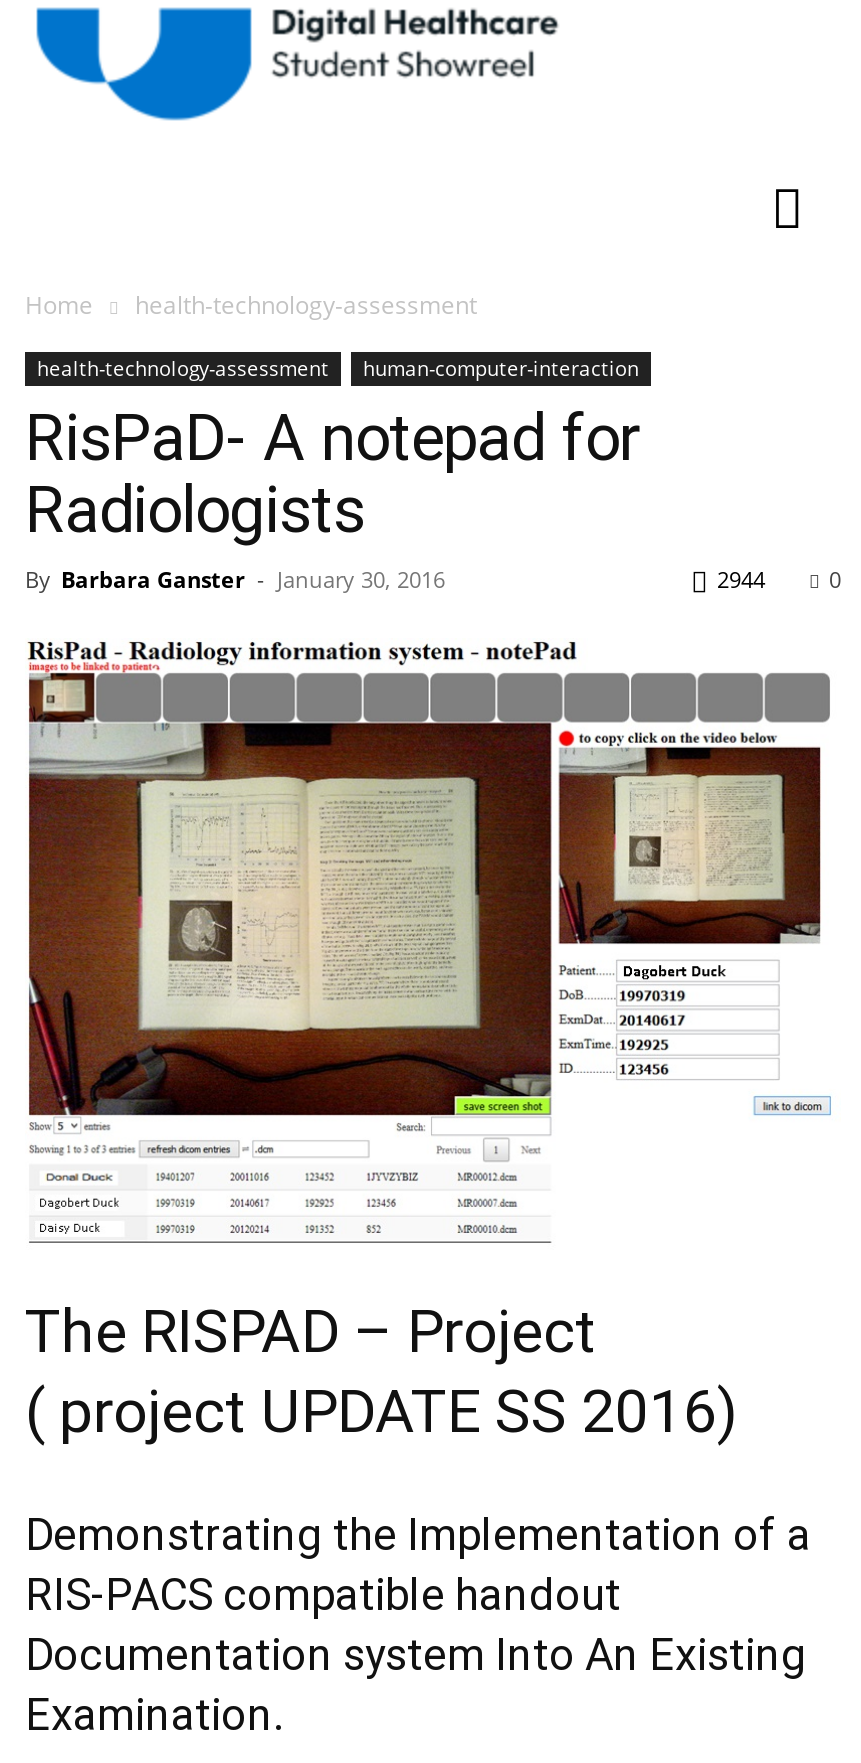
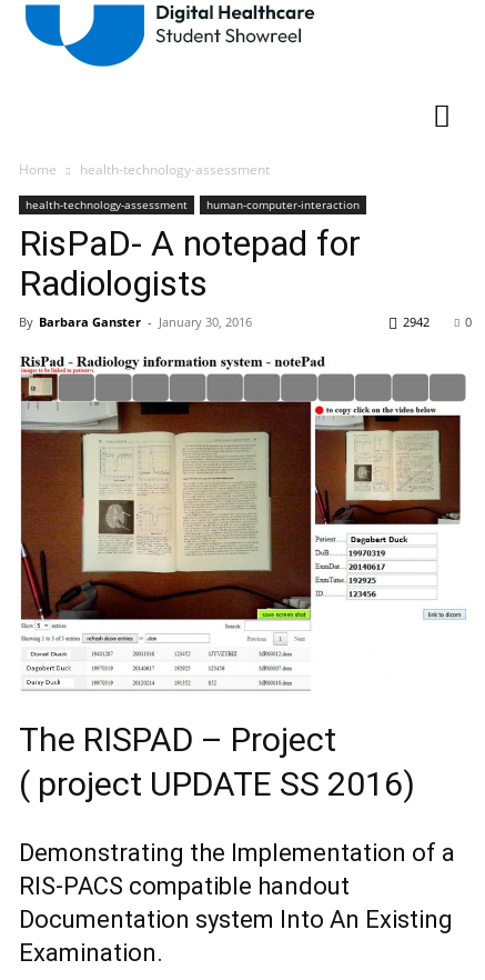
- 2944
+ 2942
